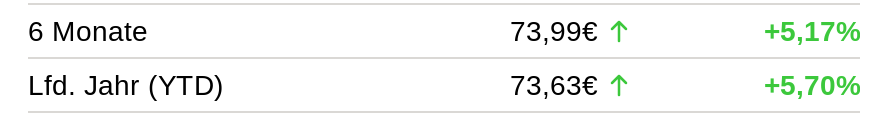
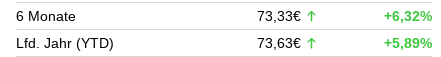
- 73,99€
+ 73,33€

- +5,17%
+ +6,32%

- +5,70%
+ +5,89%
